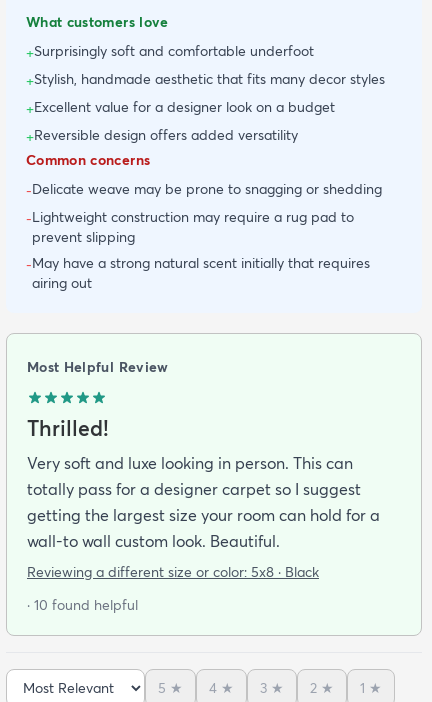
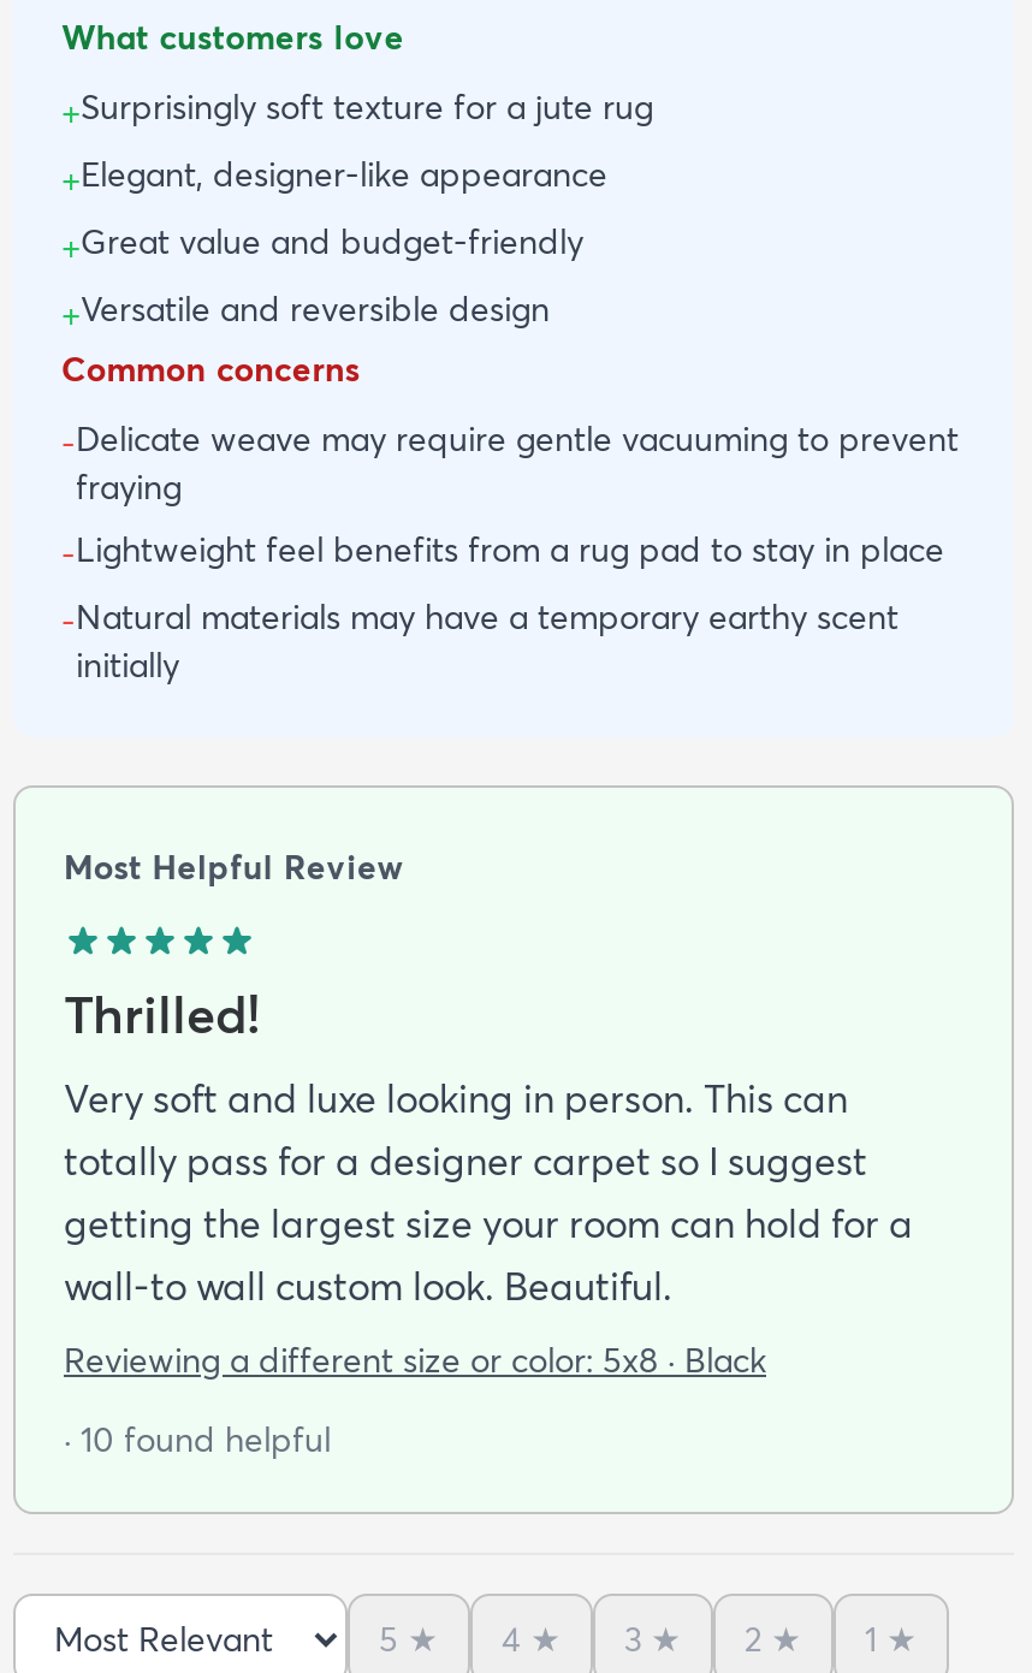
- +Surprisingly soft and comfortable underfoot
- +Stylish, handmade aesthetic that fits many decor styles
- +Excellent value for a designer look on a budget
- +Reversible design offers added versatility
+ +Surprisingly soft texture for a jute rug
+ +Elegant, designer-like appearance
+ +Great value and budget-friendly
+ +Versatile and reversible design

- -Delicate weave may be prone to snagging or shedding
- -Lightweight construction may require a rug pad to
- prevent slipping
- -May have a strong natural scent initially that requires
- airing out
+ -Delicate weave may require gentle vacuuming to prevent
+ fraying
+ -Lightweight feel benefits from a rug pad to stay in place
+ -Natural materials may have a temporary earthy scent
+ initially
